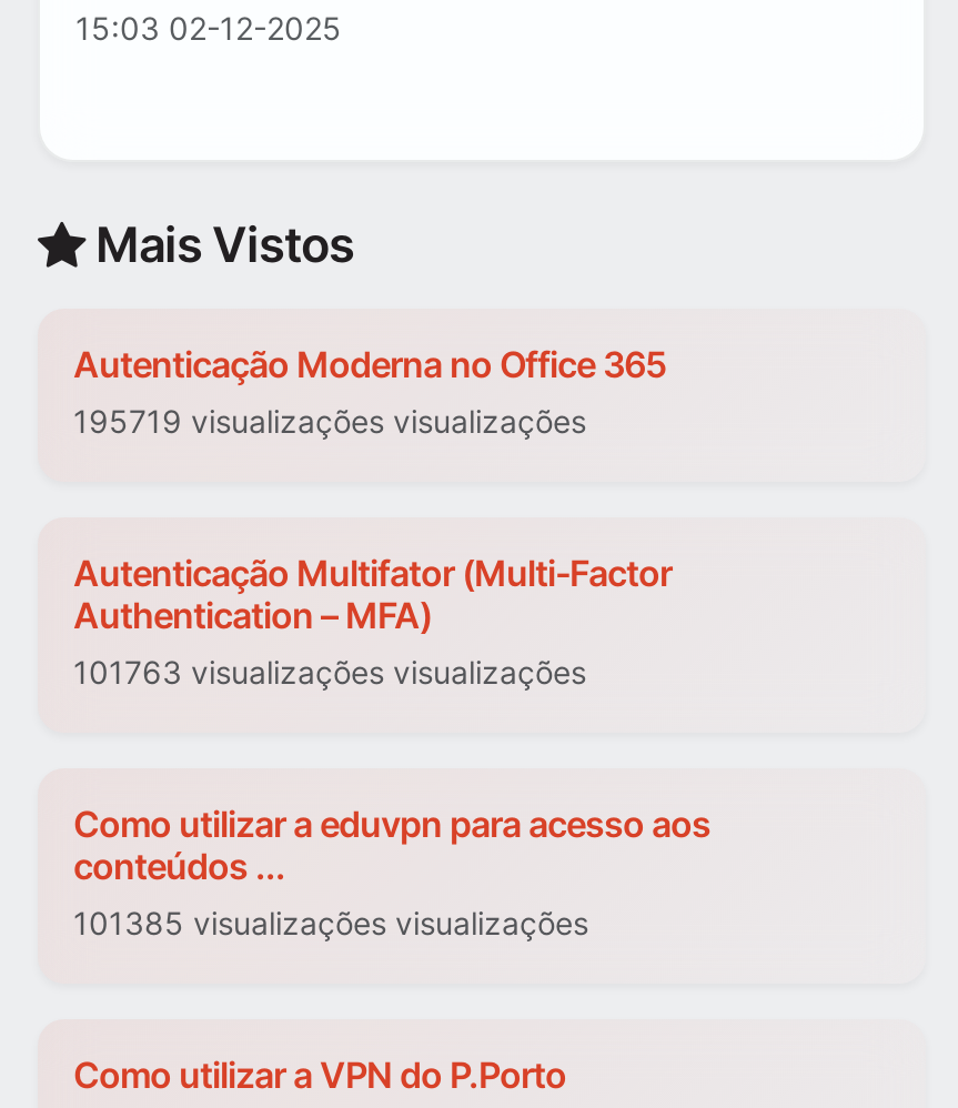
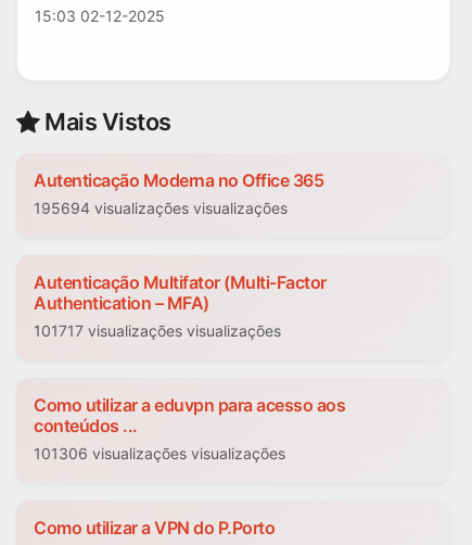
- 195719 visualizações visualizações
+ 195694 visualizações visualizações

- 101763 visualizações visualizações
+ 101717 visualizações visualizações

- 101385 visualizações visualizações
+ 101306 visualizações visualizações
